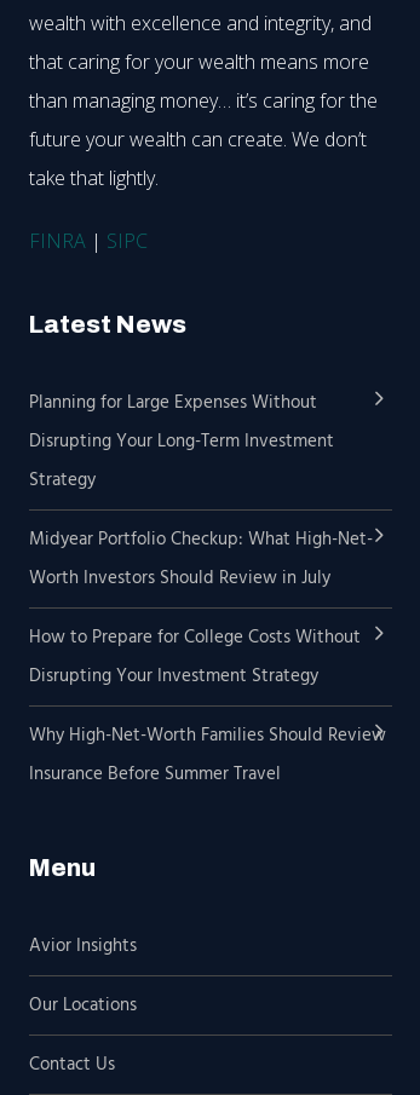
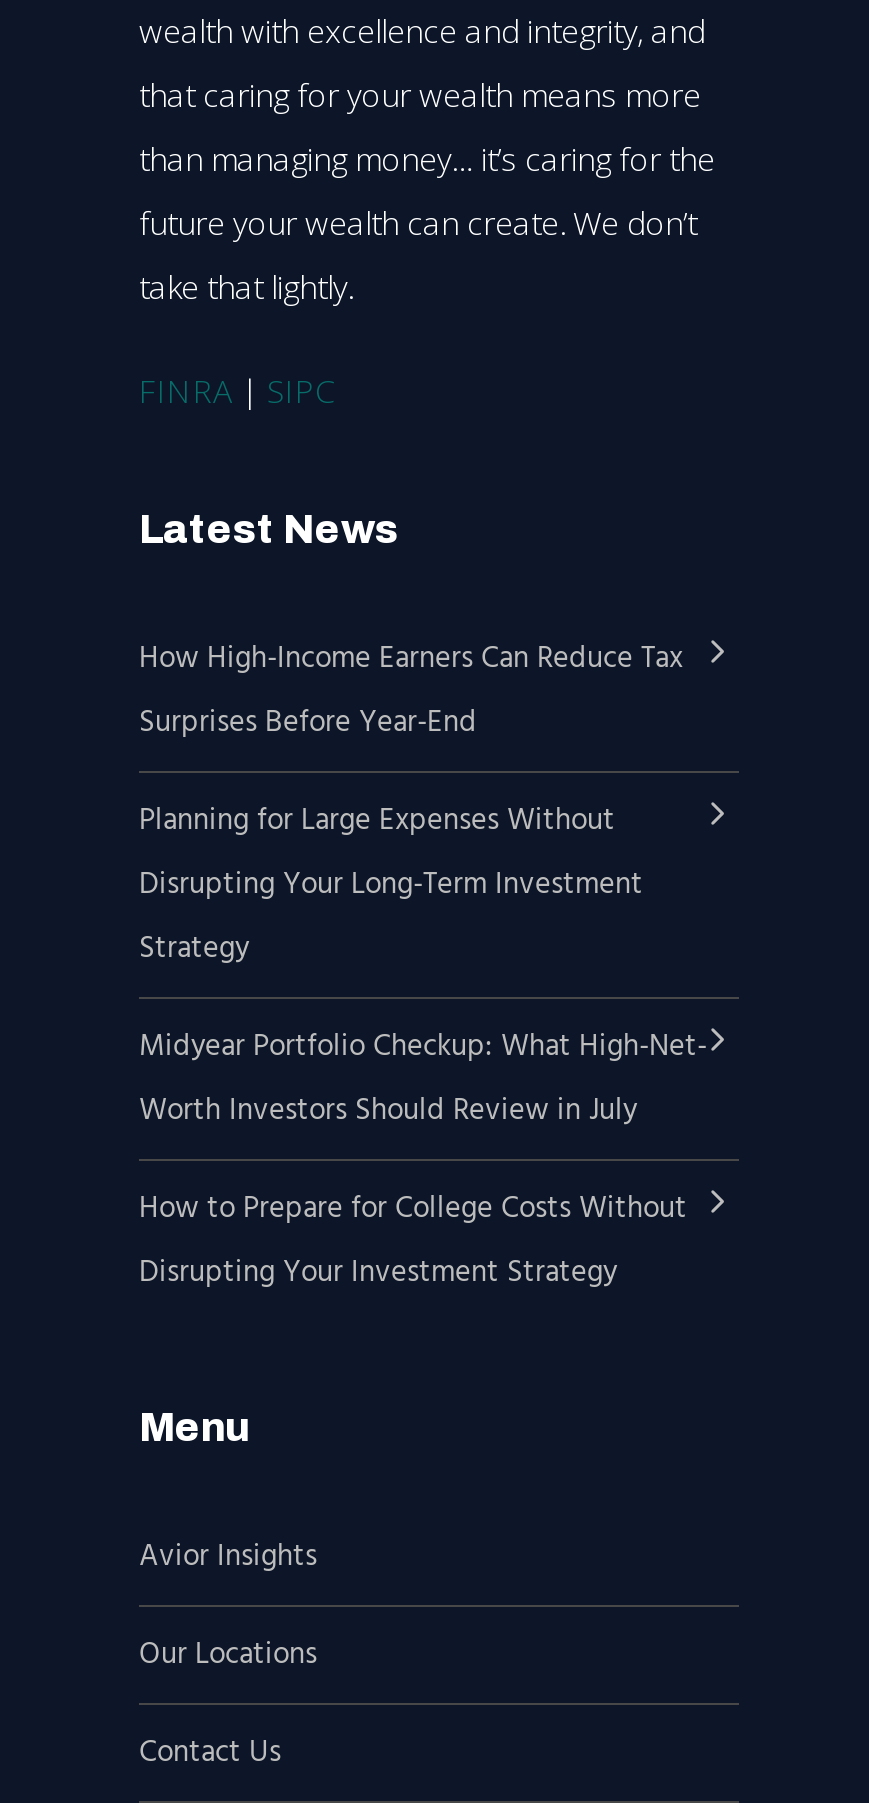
+ How High-Income Earners Can Reduce Tax
+ Surprises Before Year-End

moved down: Planning for Large Expenses Without | Disrupting Your Long-Term Investment | Strategy | Midyear Portfolio Checkup: What High-Net- | Worth Investors Should Review in July | How to Prepare for College Costs Without | Disrupting Your Investment Strategy

- Why High-Net-Worth Families Should Review
- Insurance Before Summer Travel
